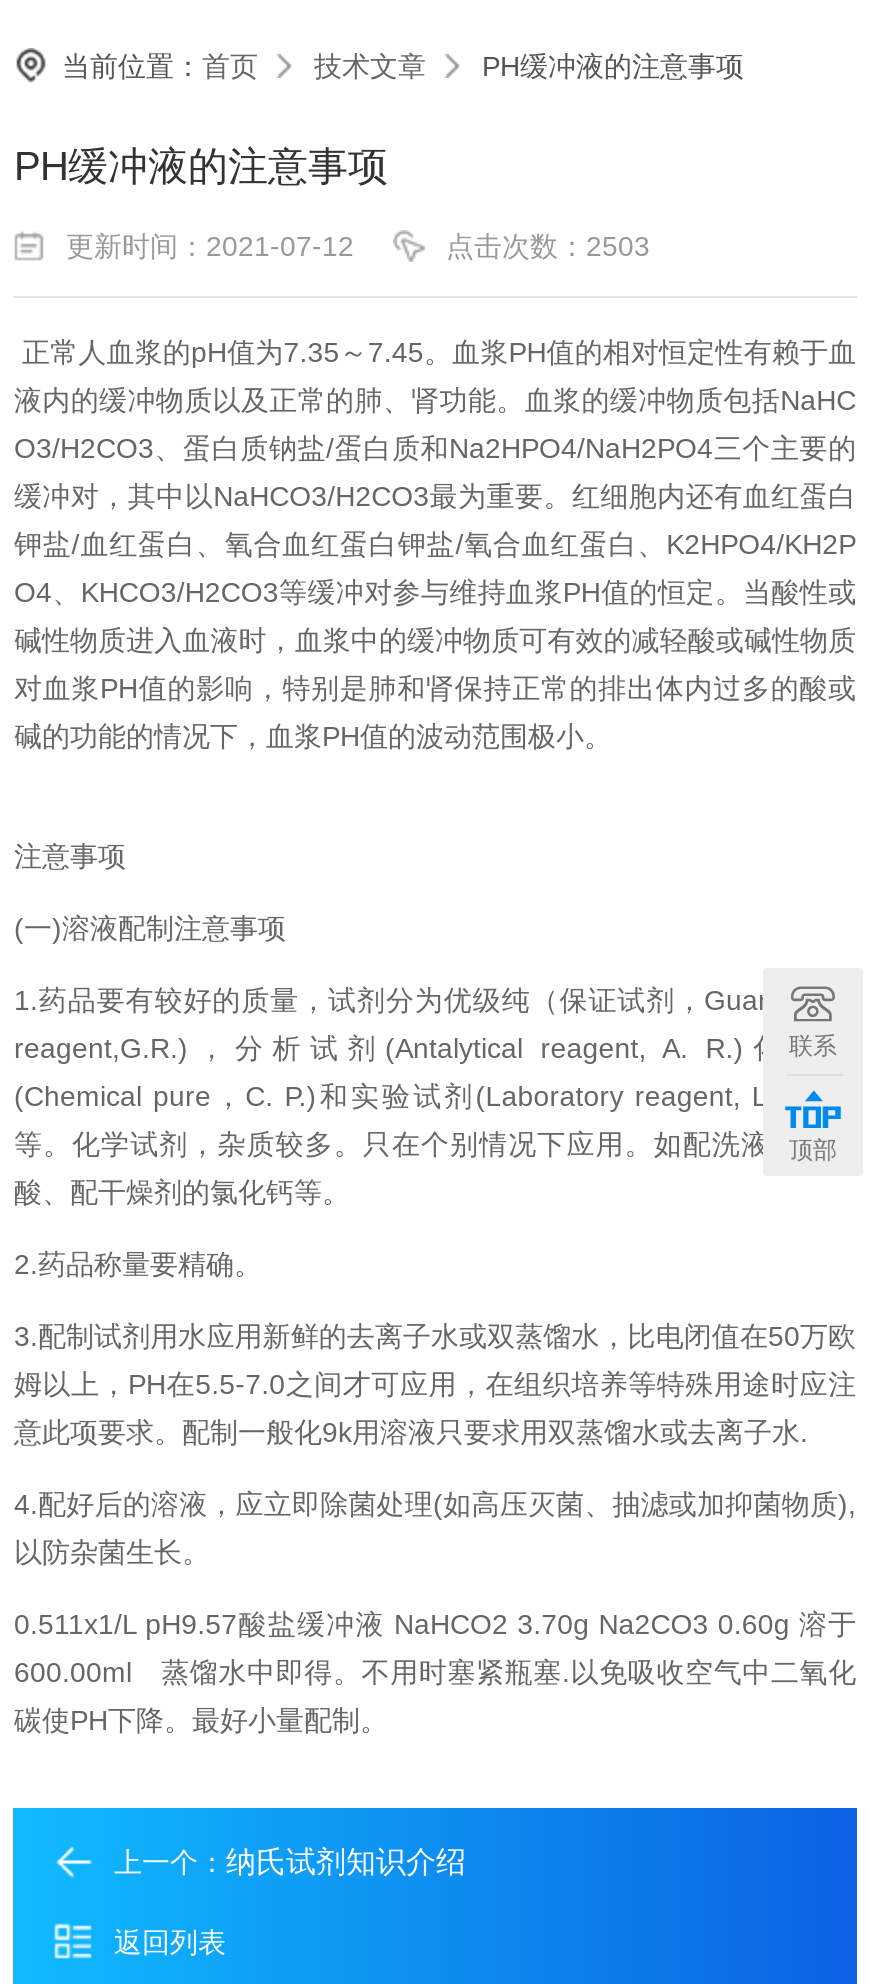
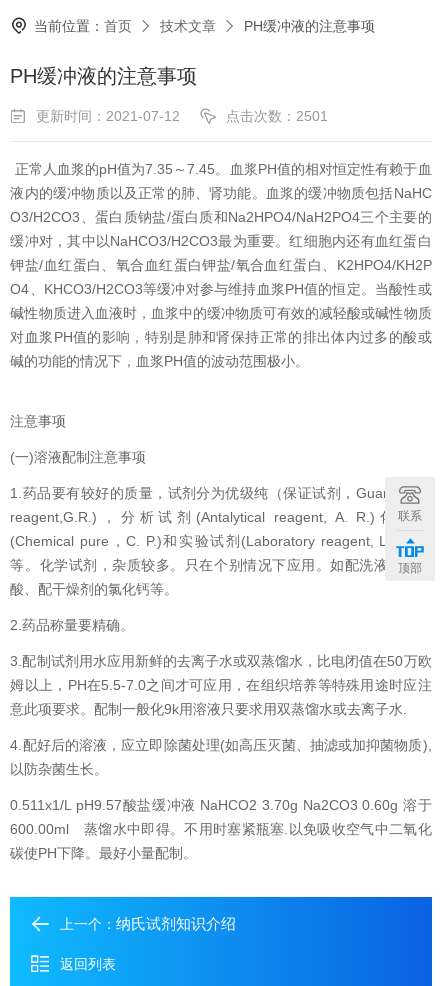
- 点击次数：2503
+ 点击次数：2501
